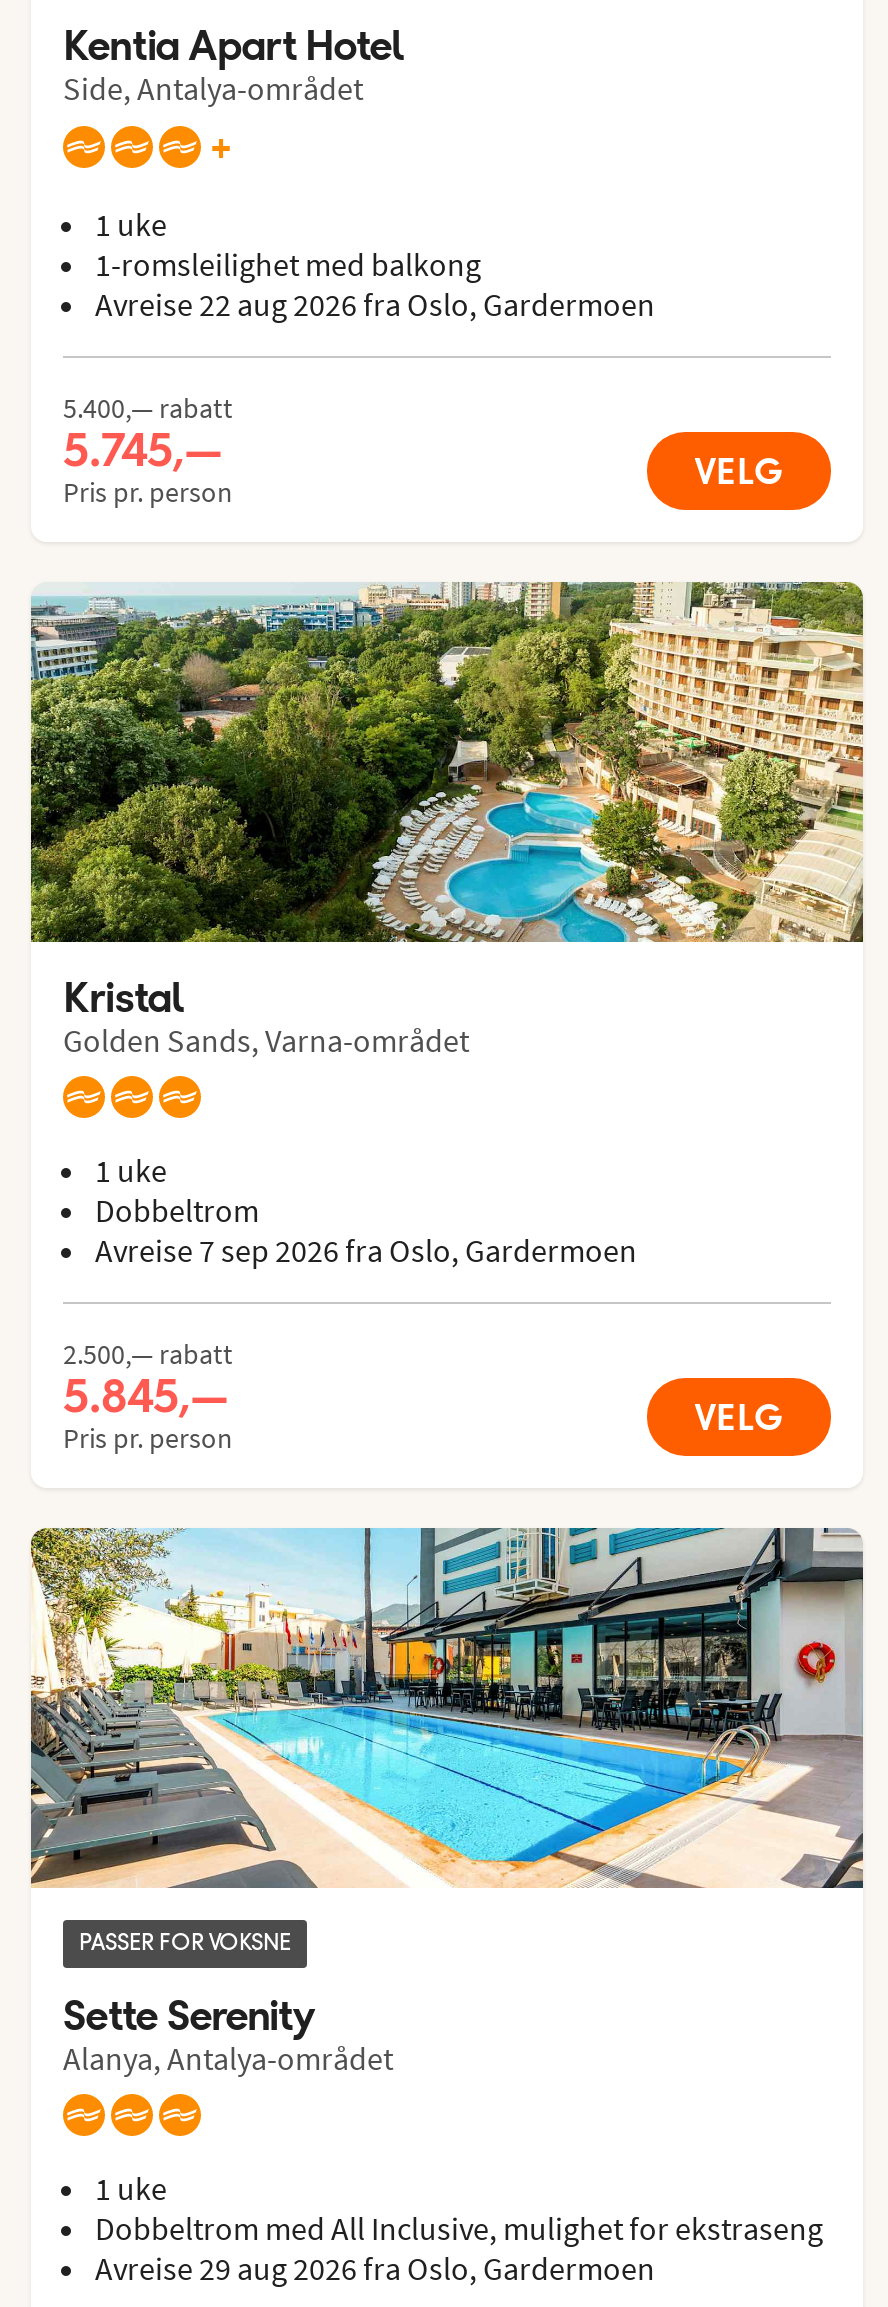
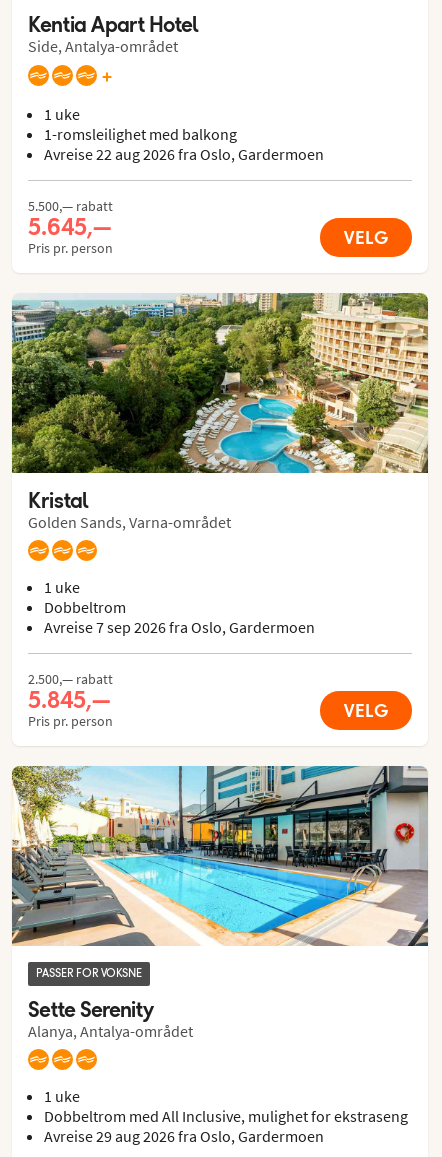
- 5.400,— rabatt
+ 5.500,— rabatt

- 5.745,—
+ 5.645,—
